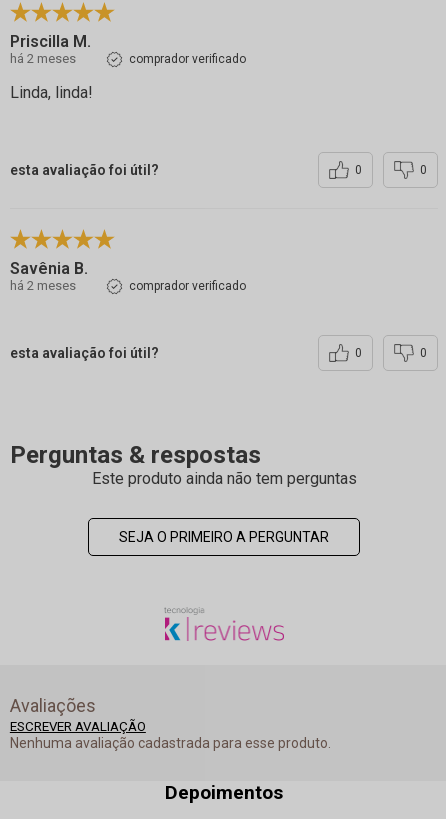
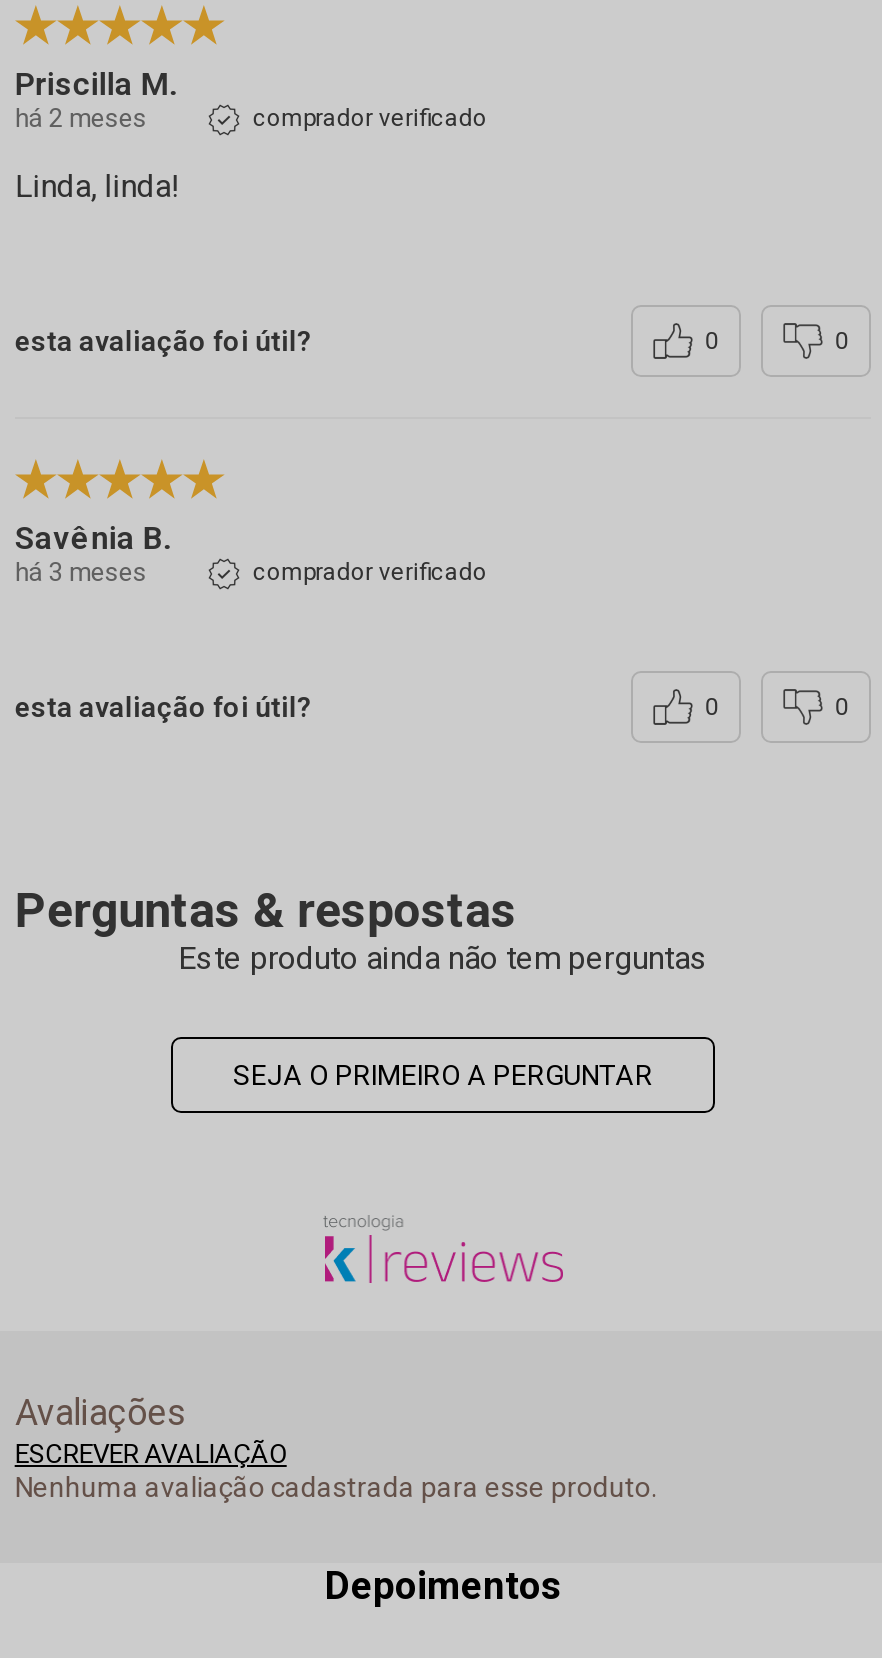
- há 2 meses
+ há 3 meses
